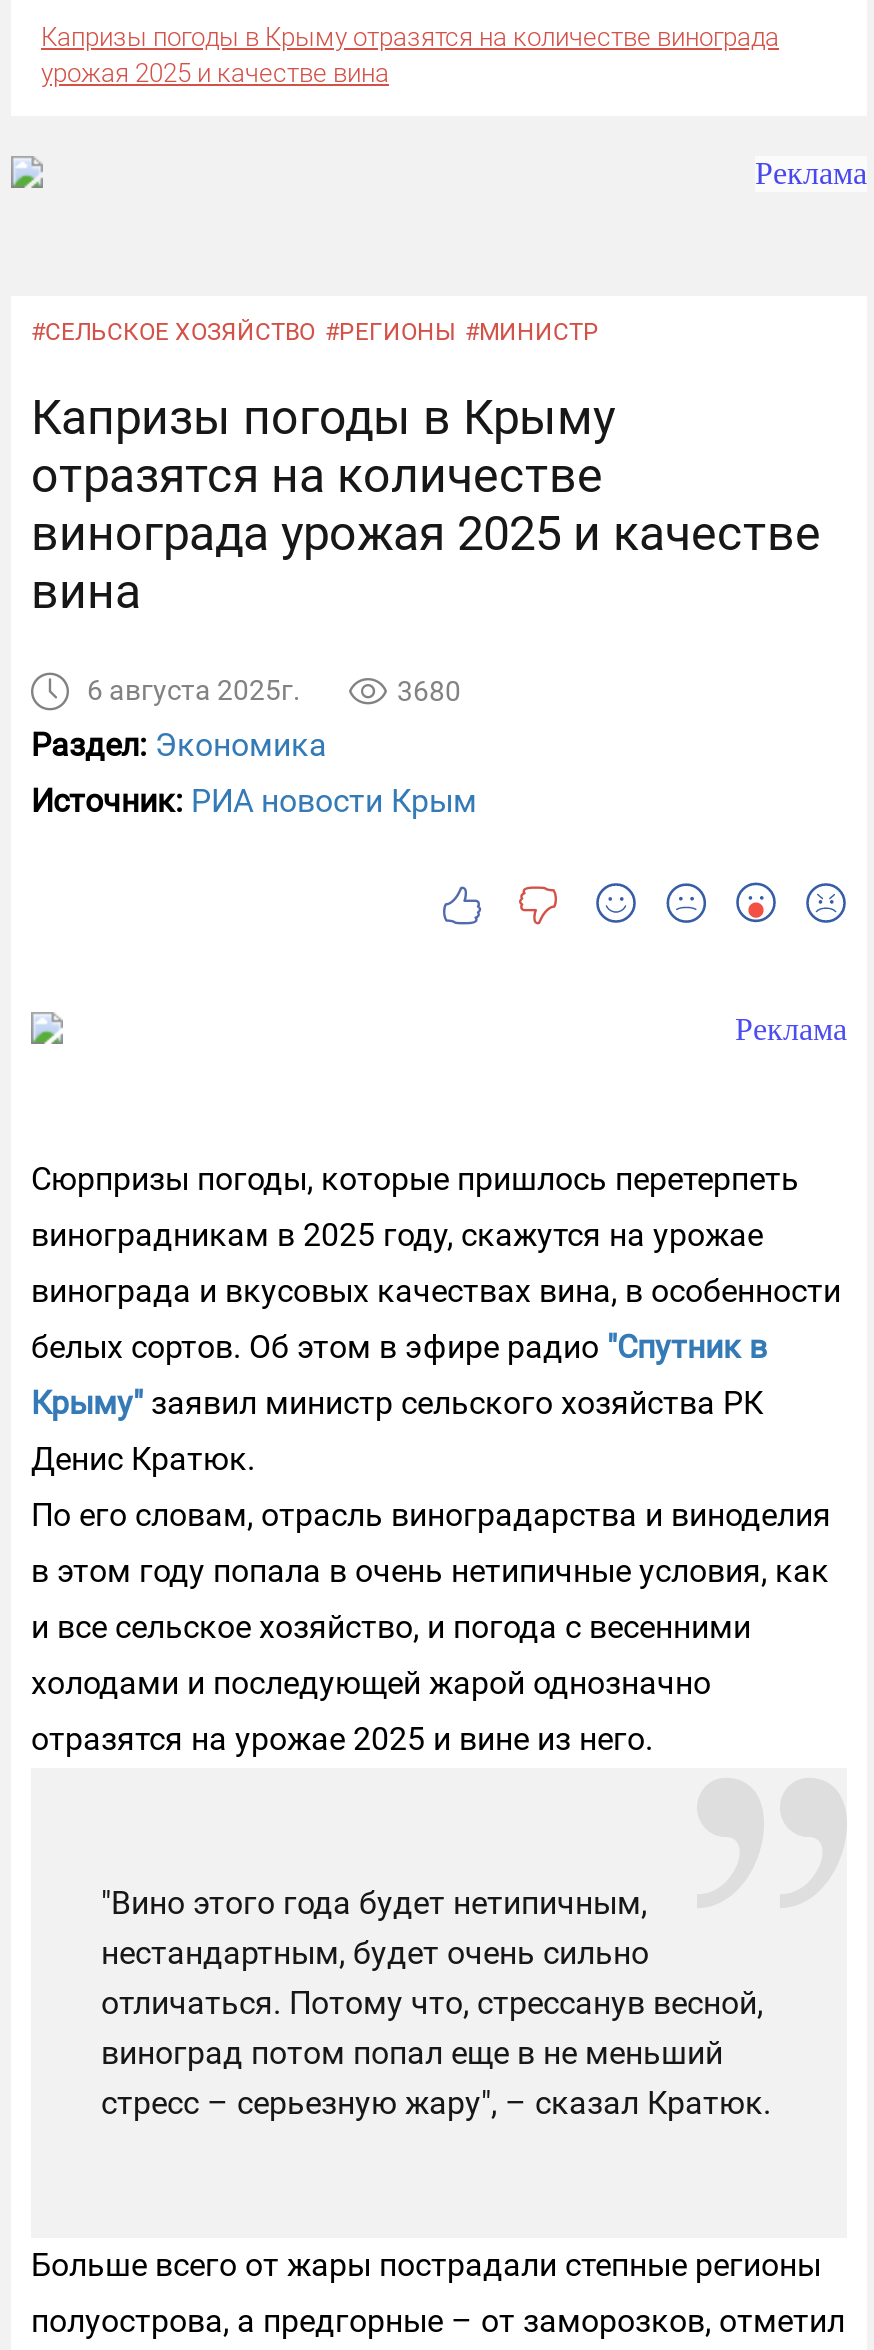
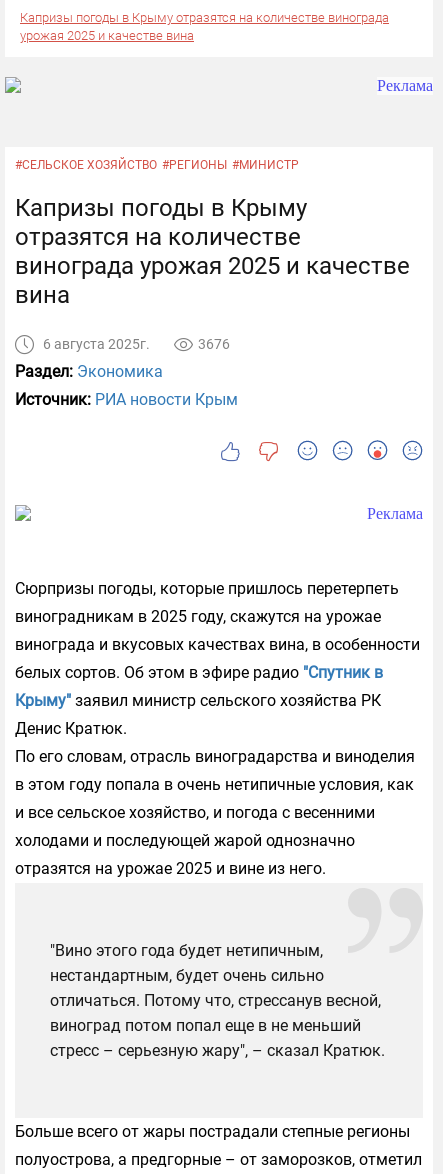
- 3680
+ 3676
